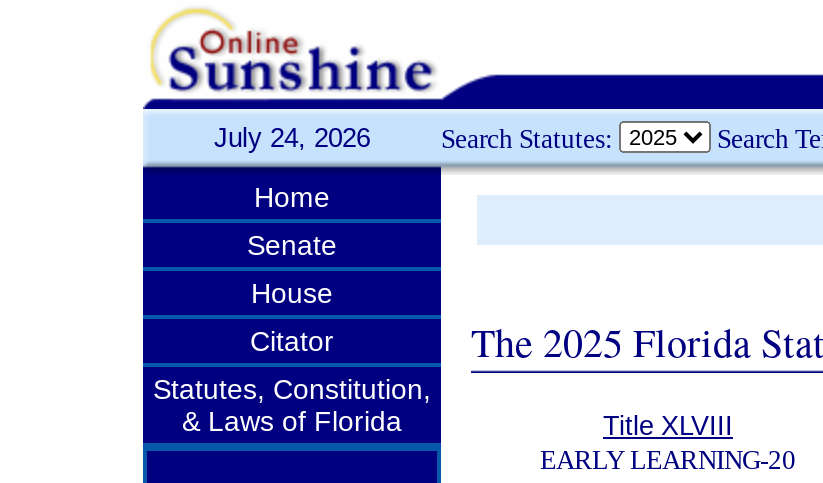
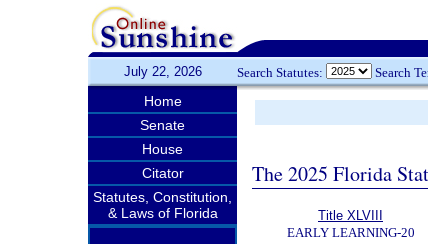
- July 24, 2026
+ July 22, 2026
